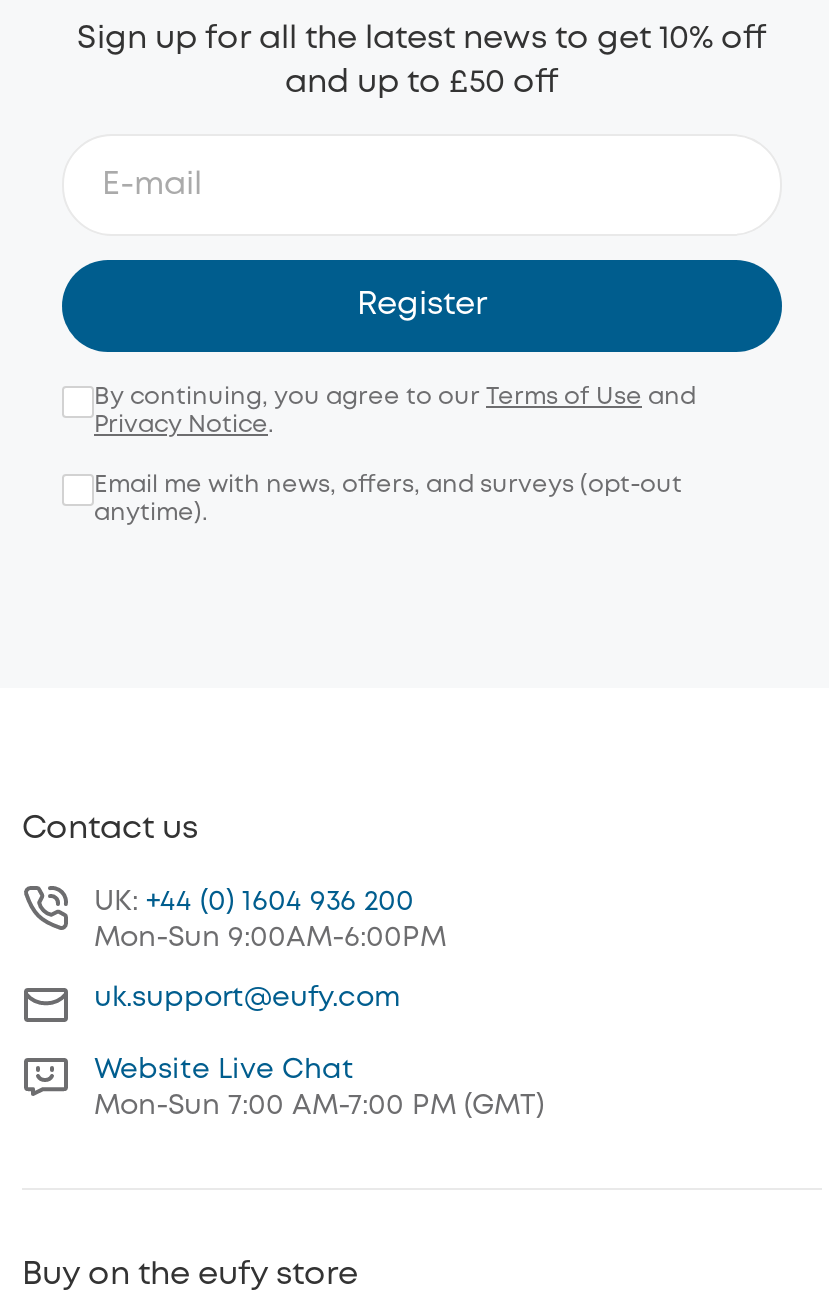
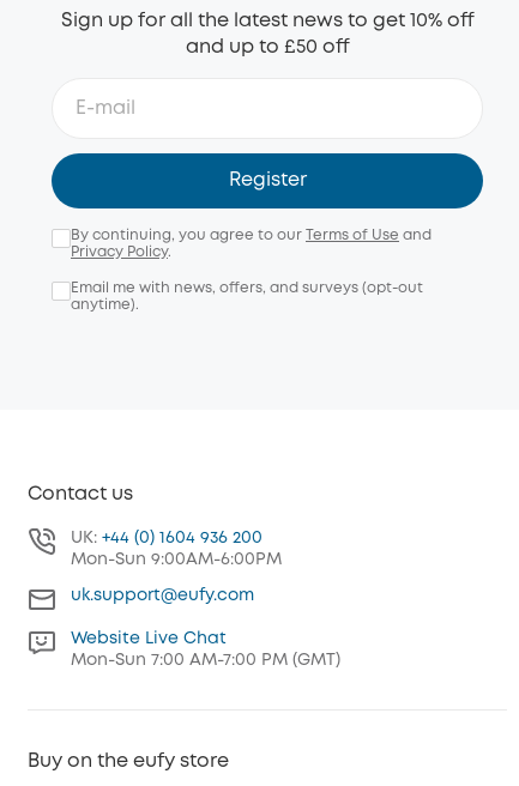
- Privacy Notice.
+ Privacy Policy.
